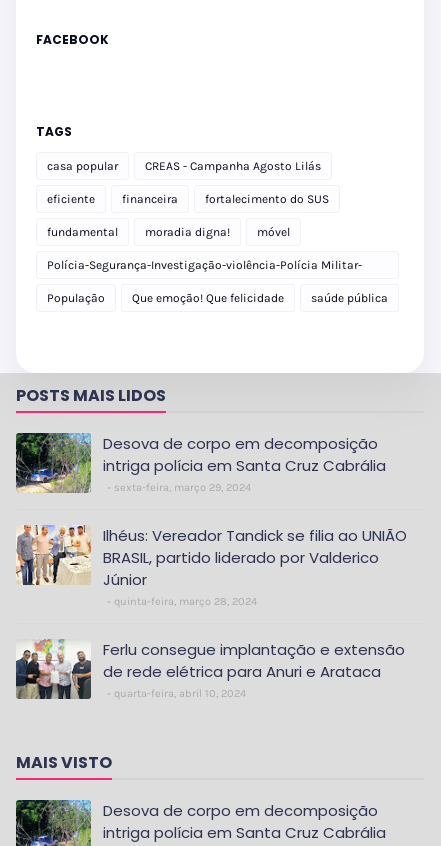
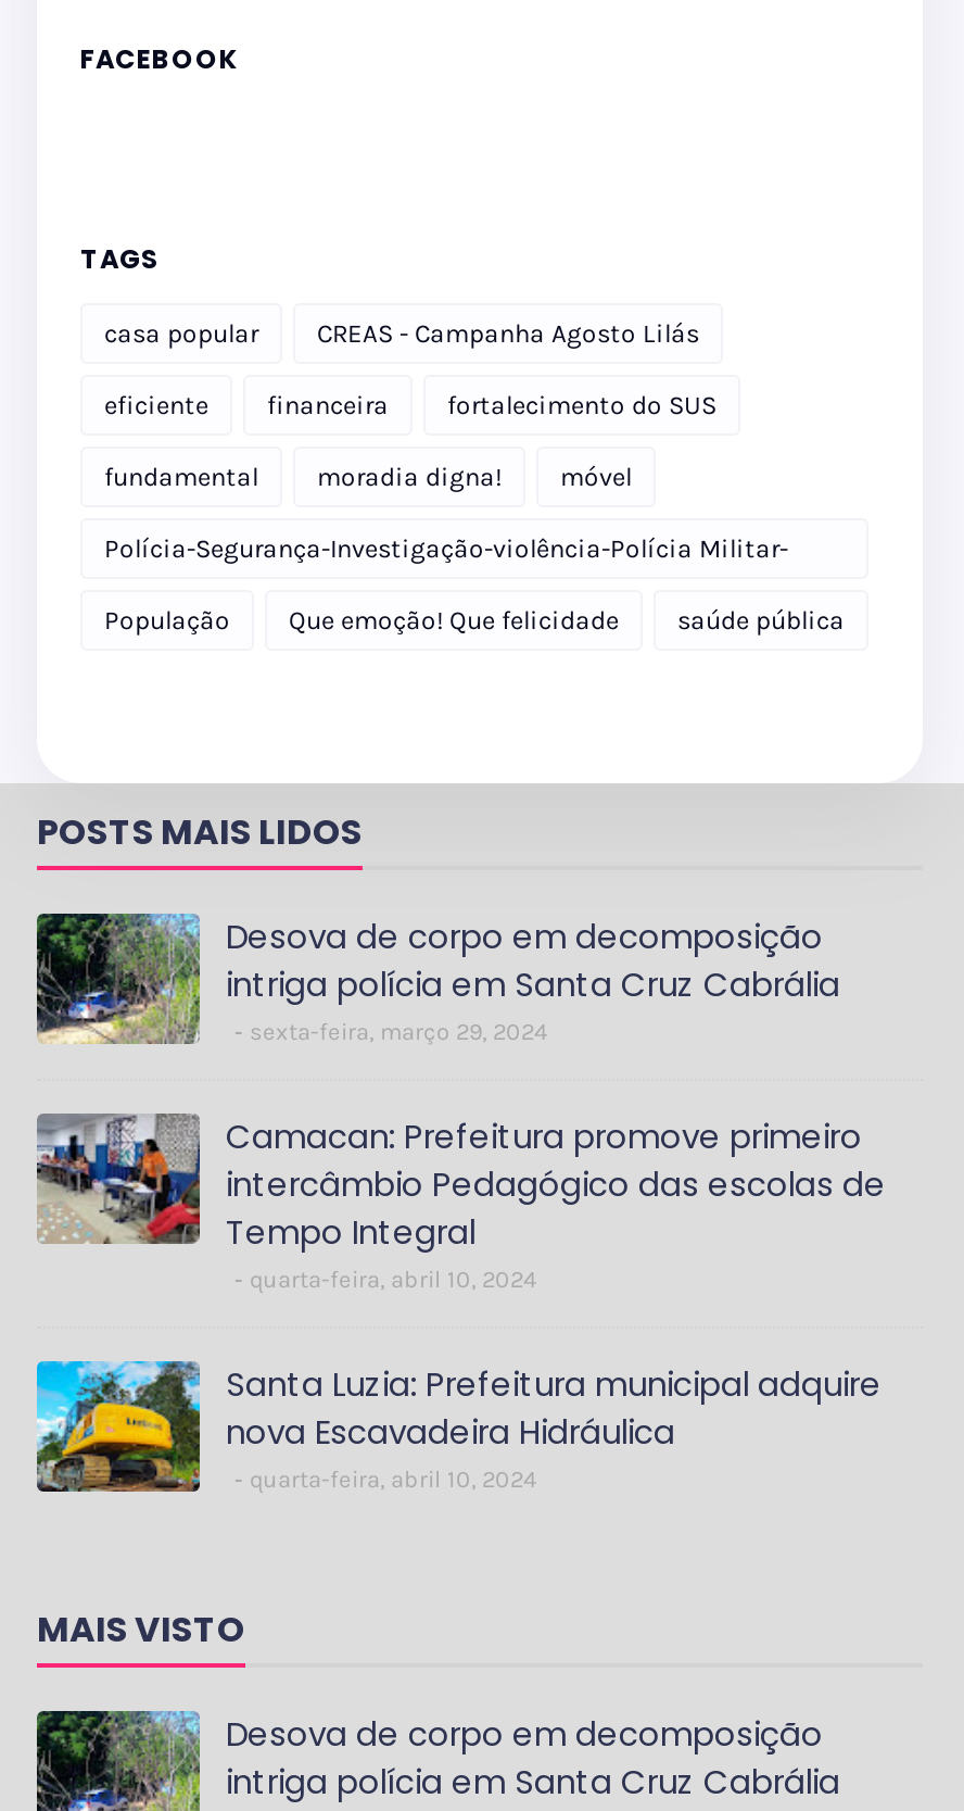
- [image]
- Ilhéus: Vereador Tandick se filia ao UNIÃO
- BRASIL, partido liderado por Valderico
- Júnior
- quinta-feira, março 28, 2024
+ [image]
+ Camacan: Prefeitura promove primeiro
+ intercâmbio Pedagógico das escolas de
+ Tempo Integral
+ quarta-feira, abril 10, 2024

- [image]
- Ferlu consegue implantação e extensão
- de rede elétrica para Anuri e Arataca
+ [image]
+ Santa Luzia: Prefeitura municipal adquire
+ nova Escavadeira Hidráulica
